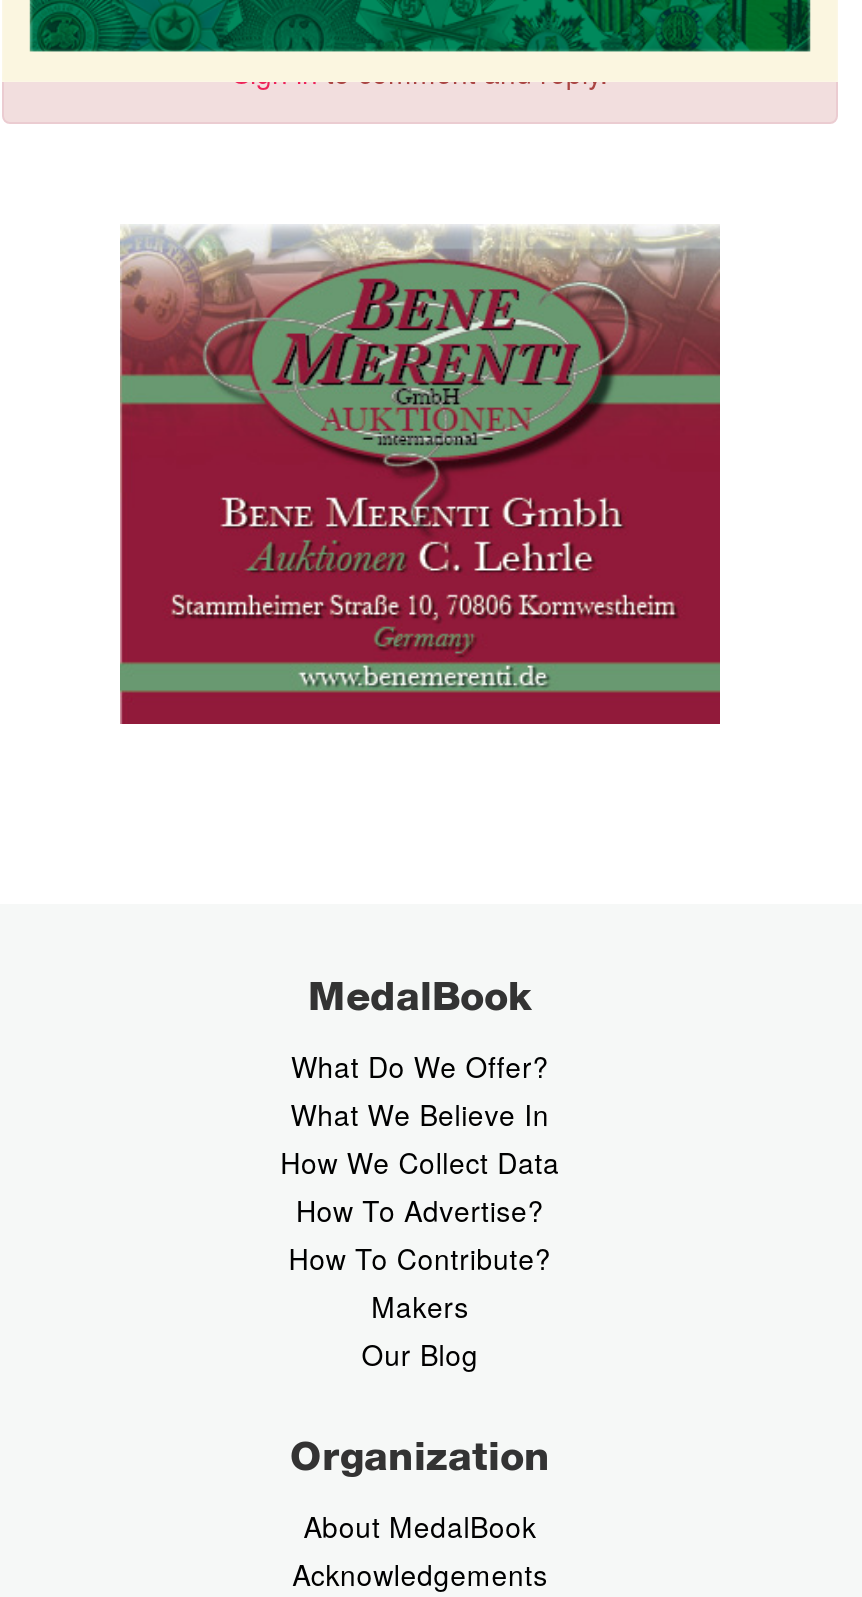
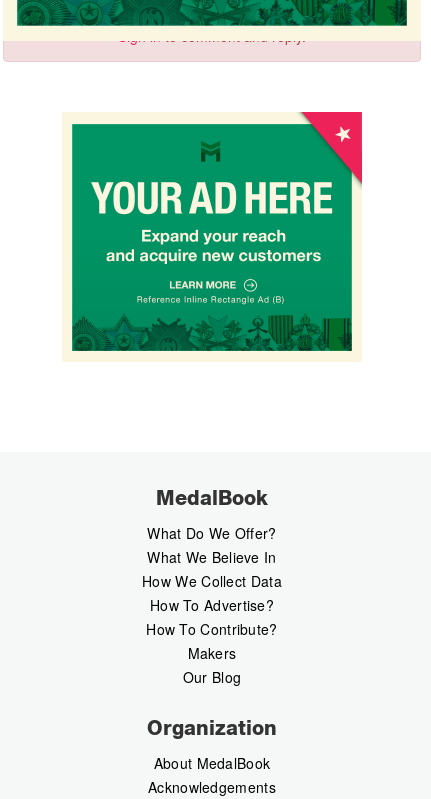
- [image]
+ [image]
